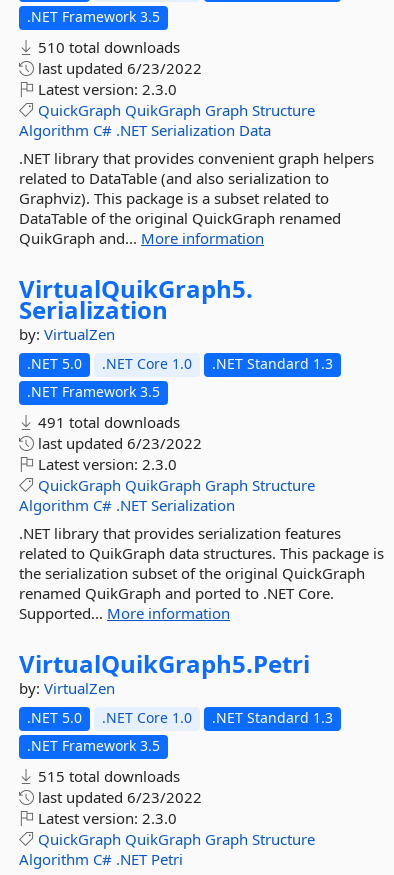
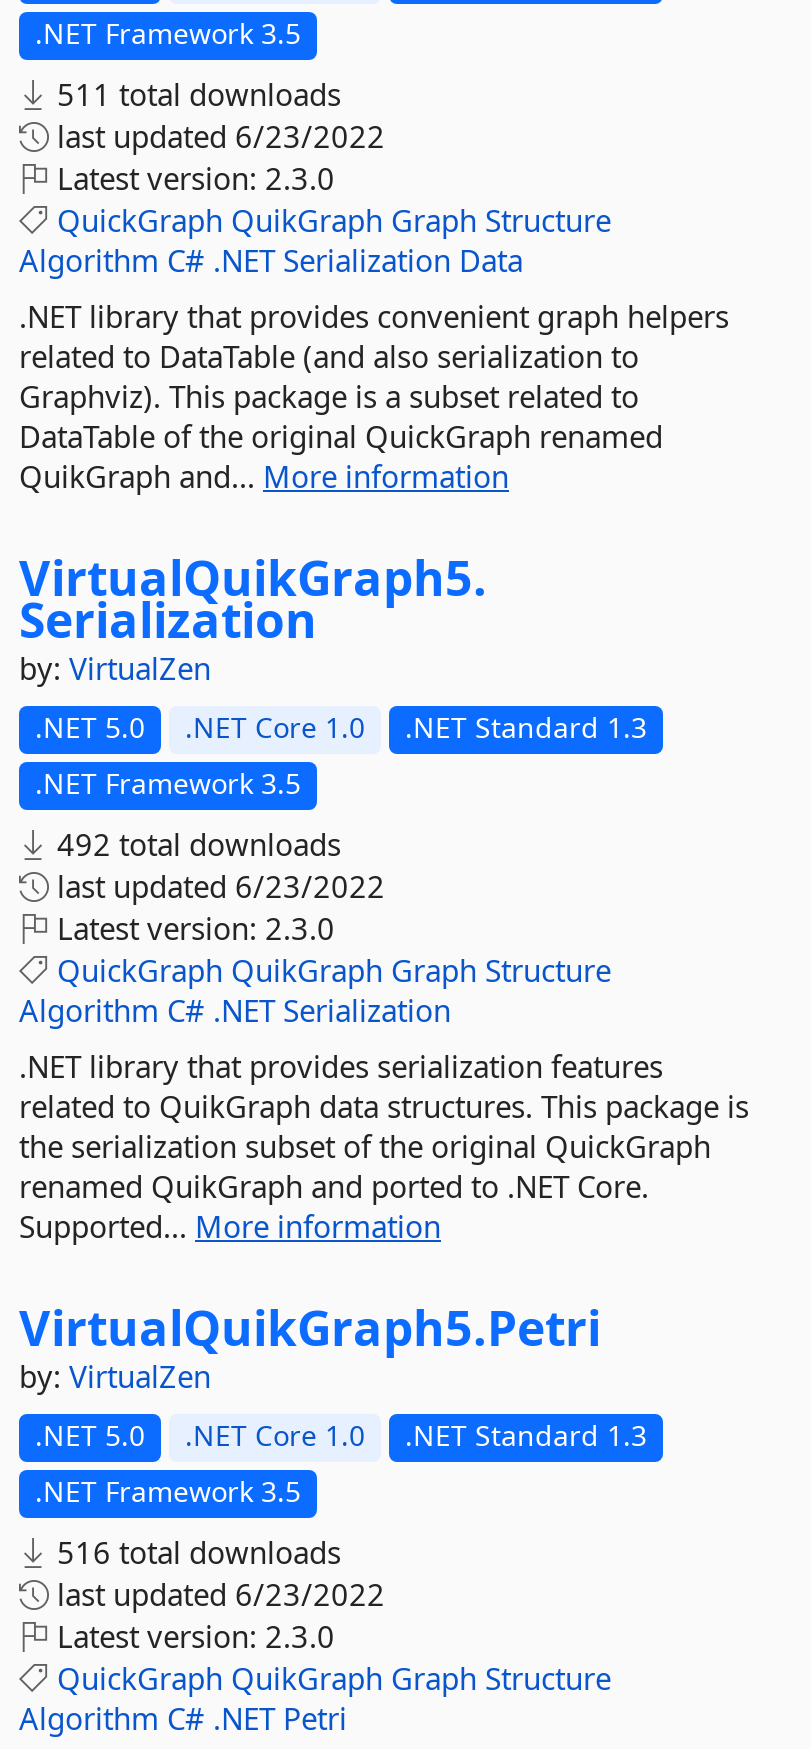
- 510 total downloads
+ 511 total downloads

- 491 total downloads
+ 492 total downloads

- 515 total downloads
+ 516 total downloads
